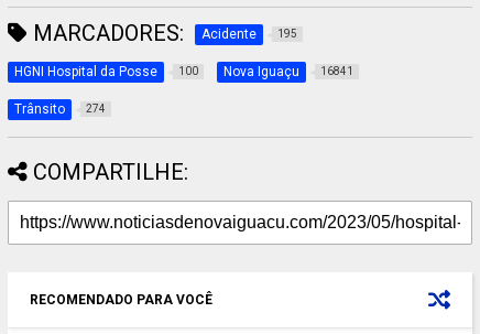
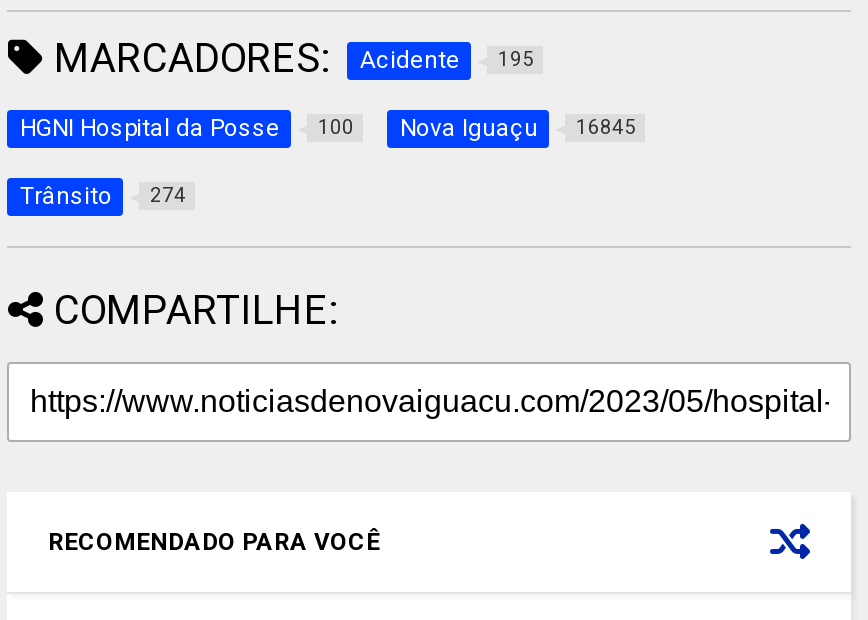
- Nova Iguaçu 16841
+ Nova Iguaçu 16845
